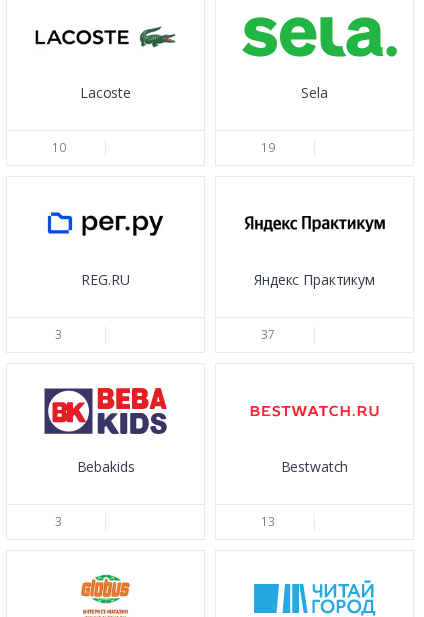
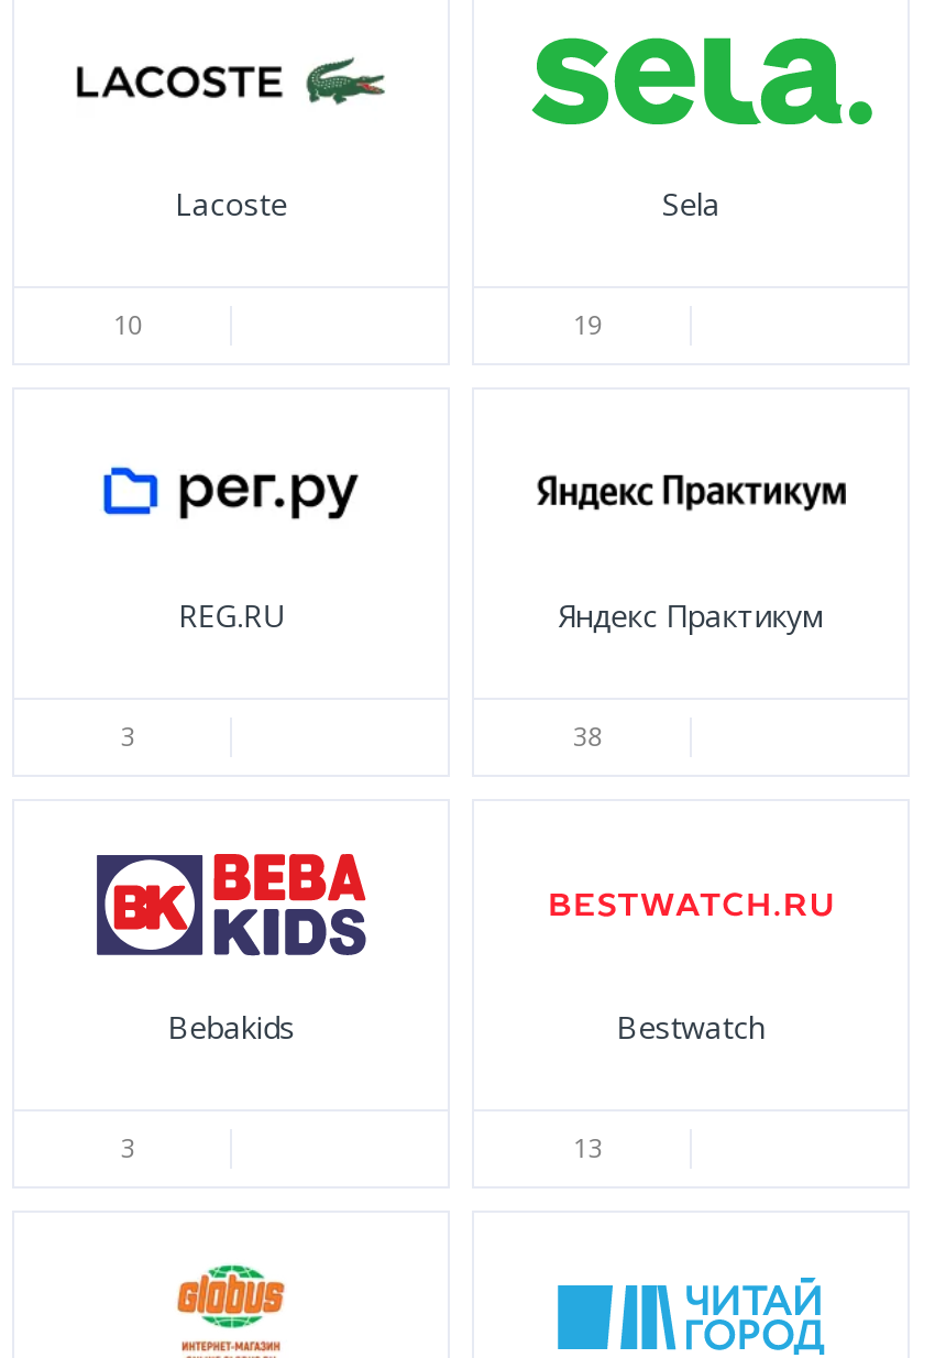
- 37
+ 38
